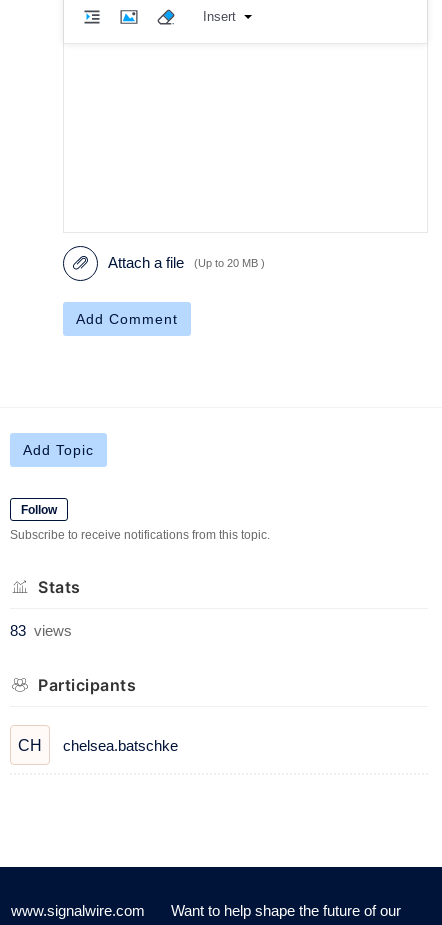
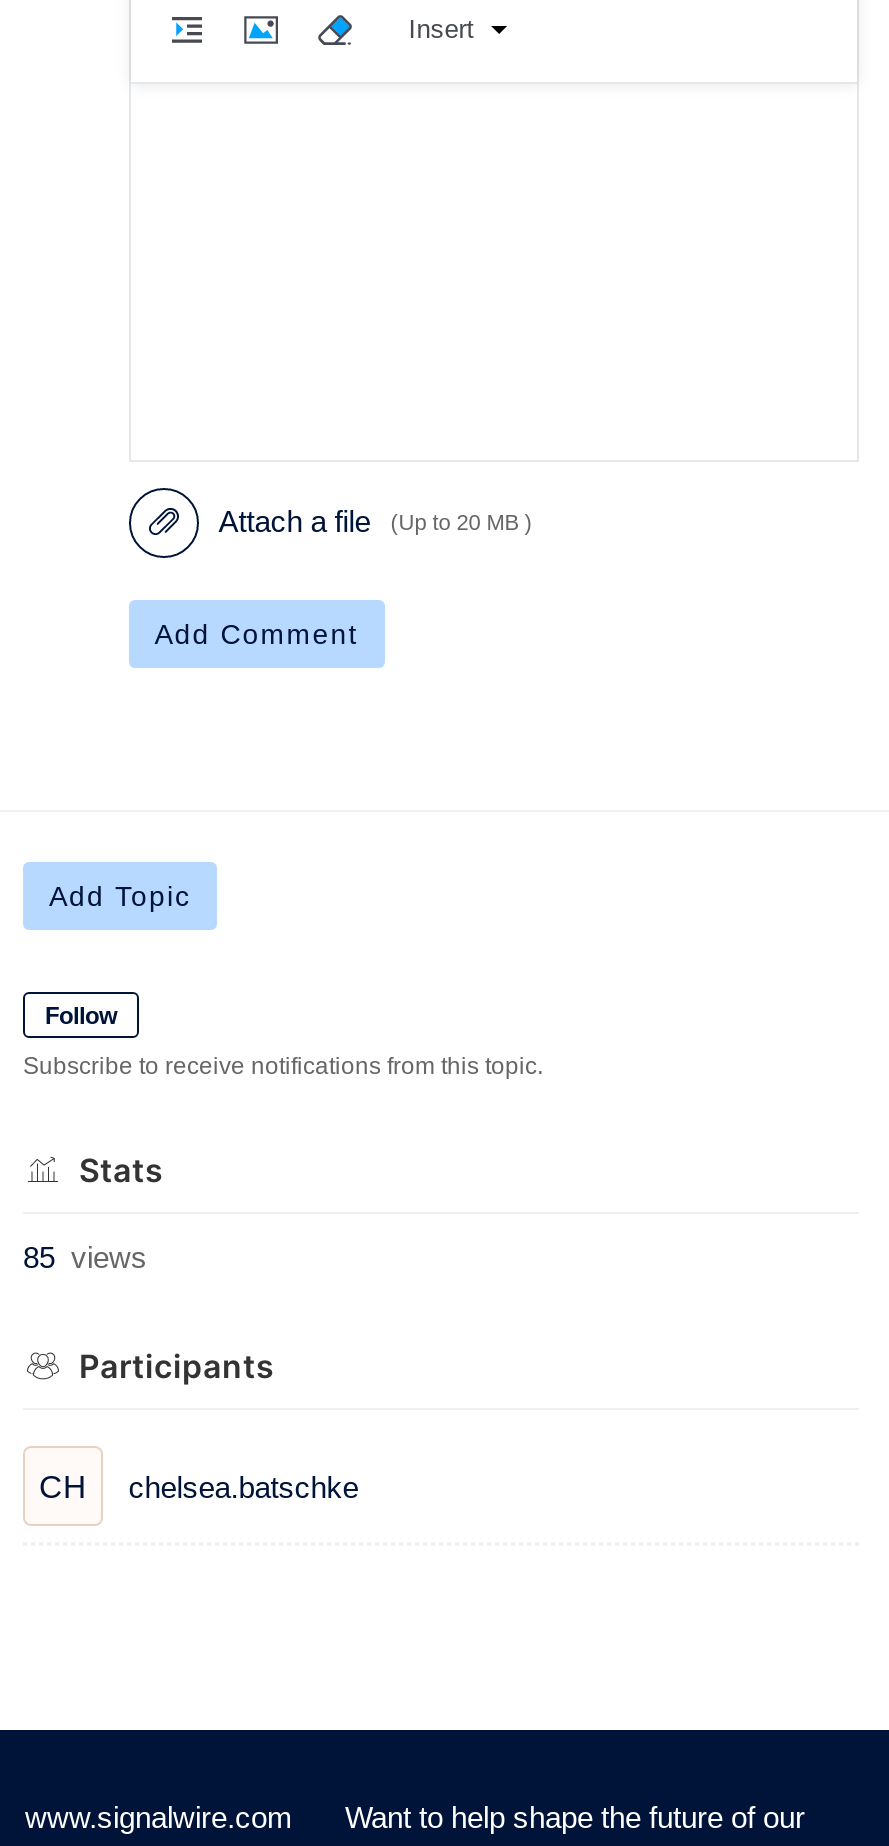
- 83 views
+ 85 views
